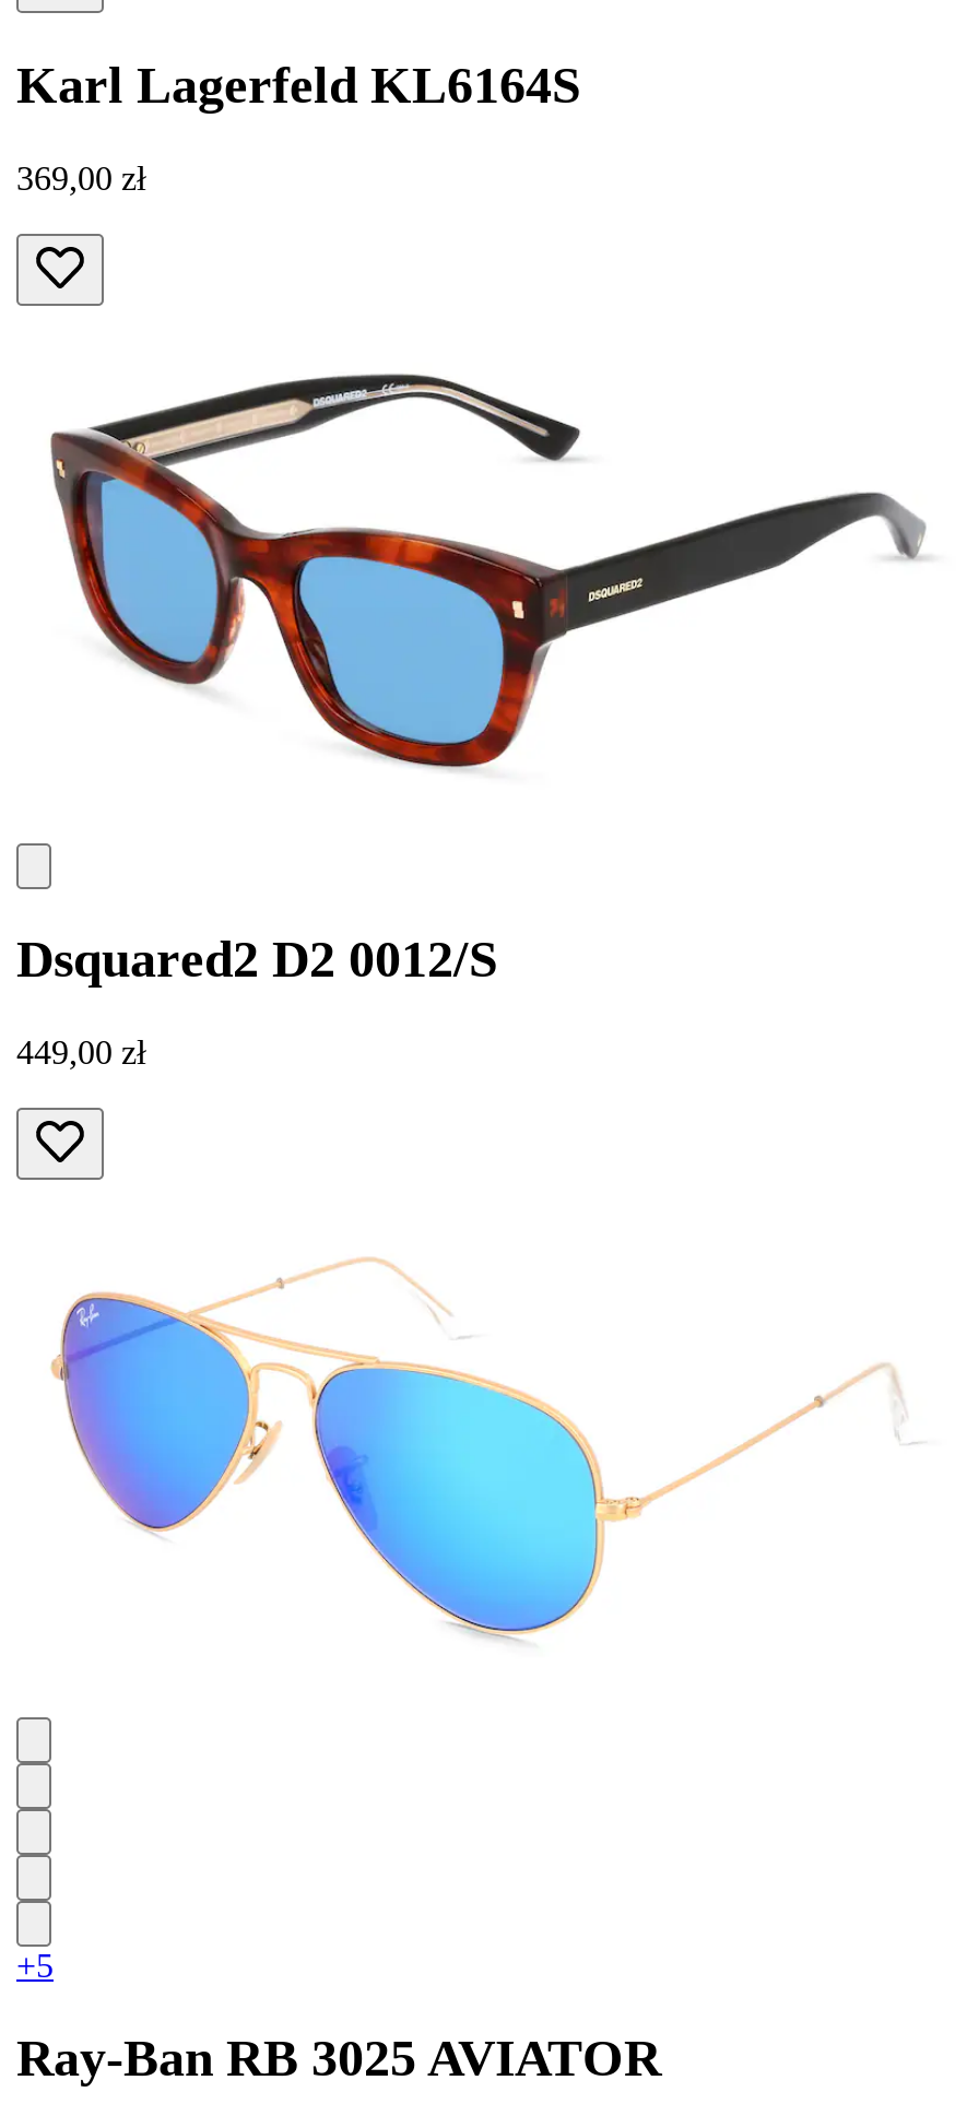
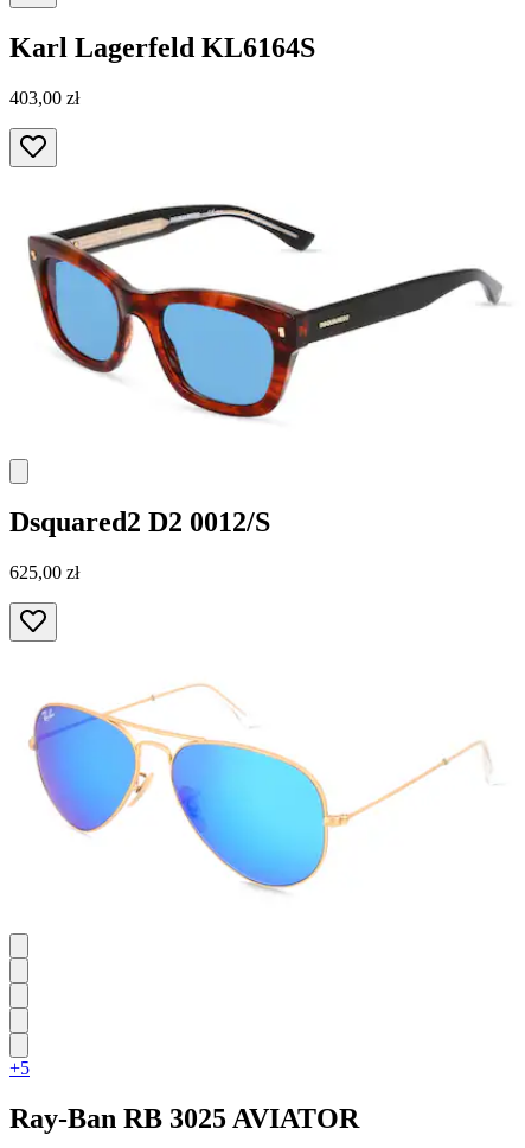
- 369,00 zł
+ 403,00 zł

- 449,00 zł
+ 625,00 zł
